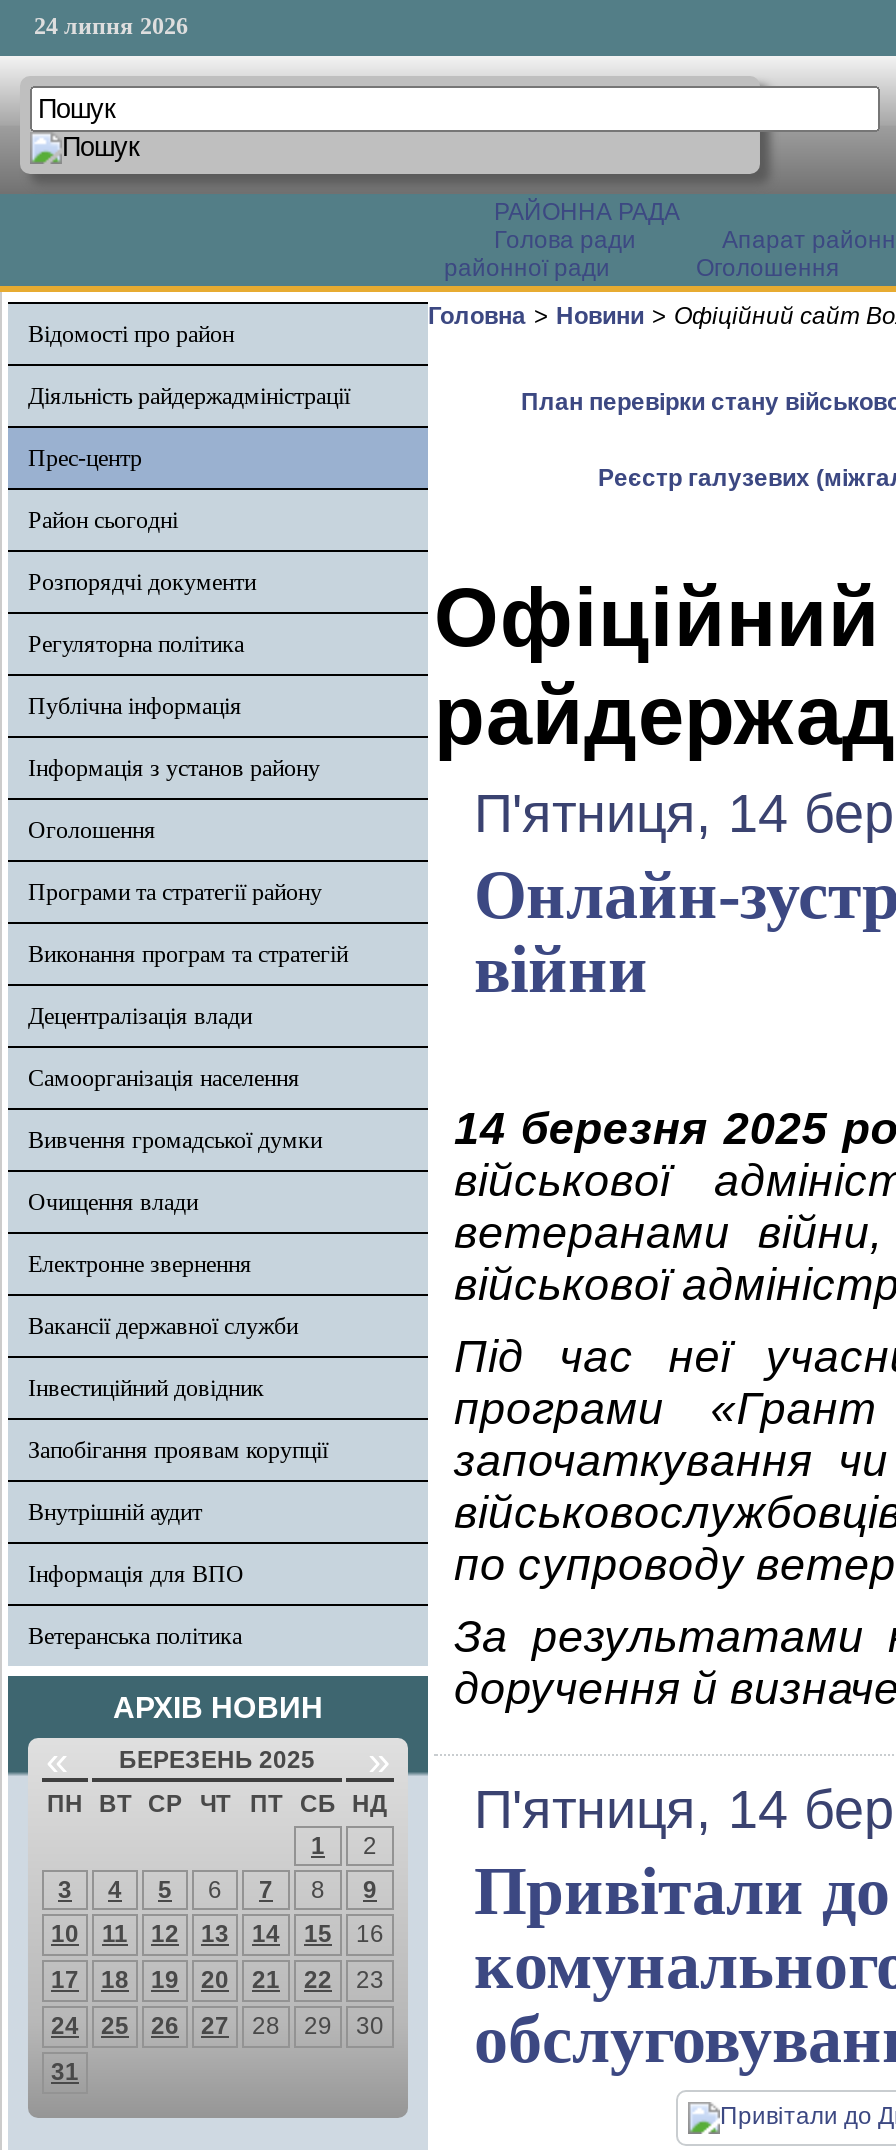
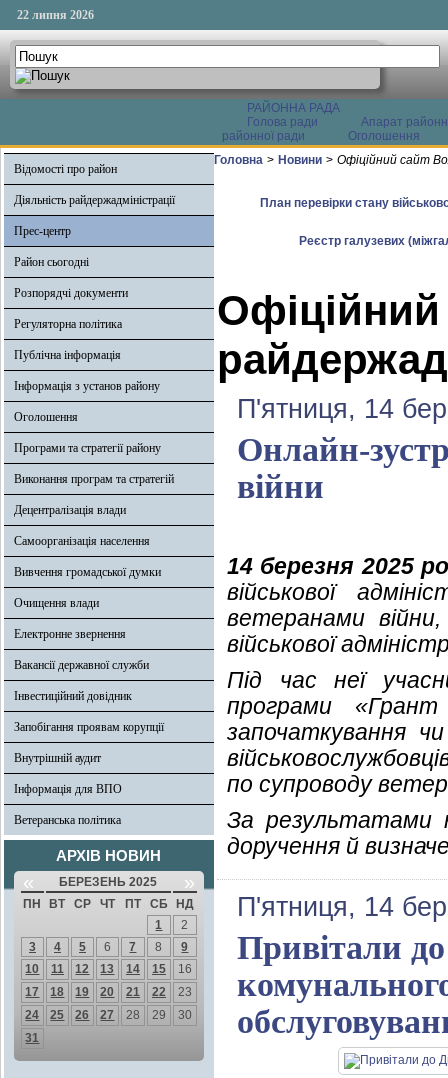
- 24 липня 2026
+ 22 липня 2026
